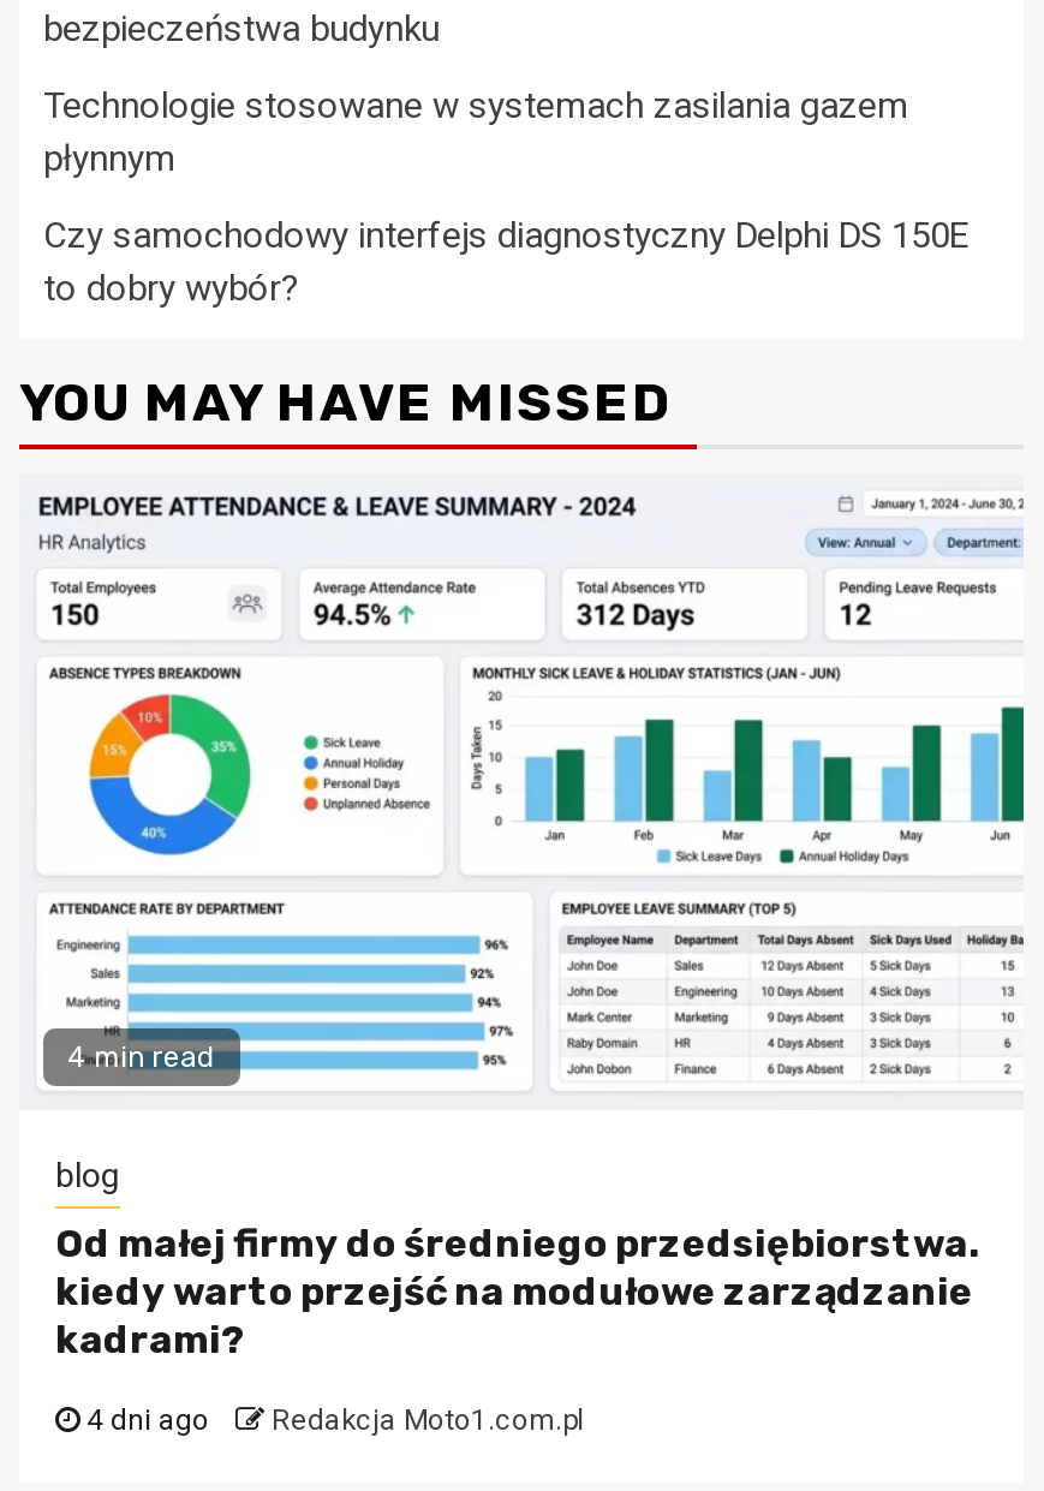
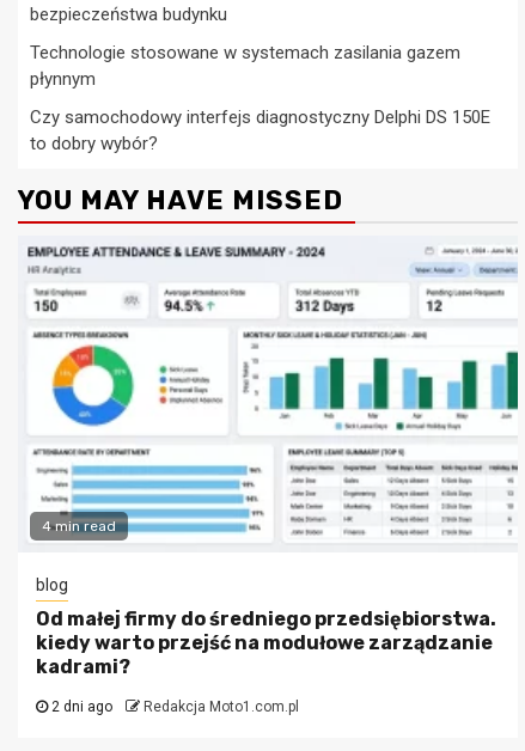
- 4 dni ago Redakcja Moto1.com.pl
+ 2 dni ago Redakcja Moto1.com.pl
